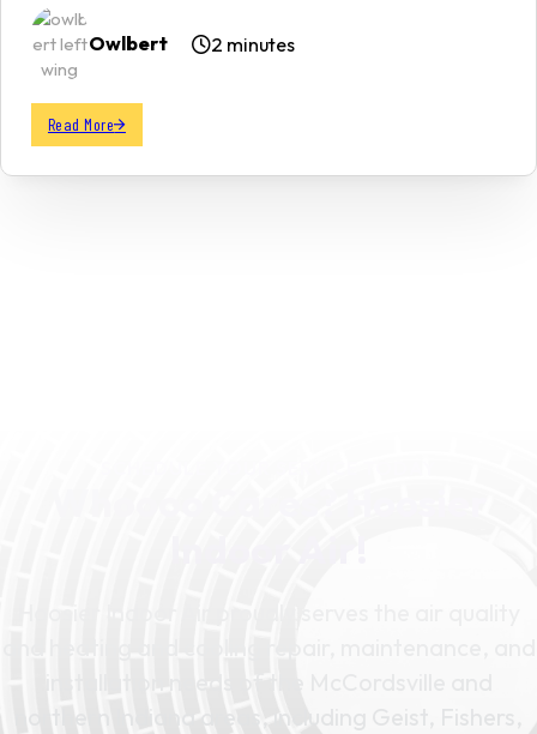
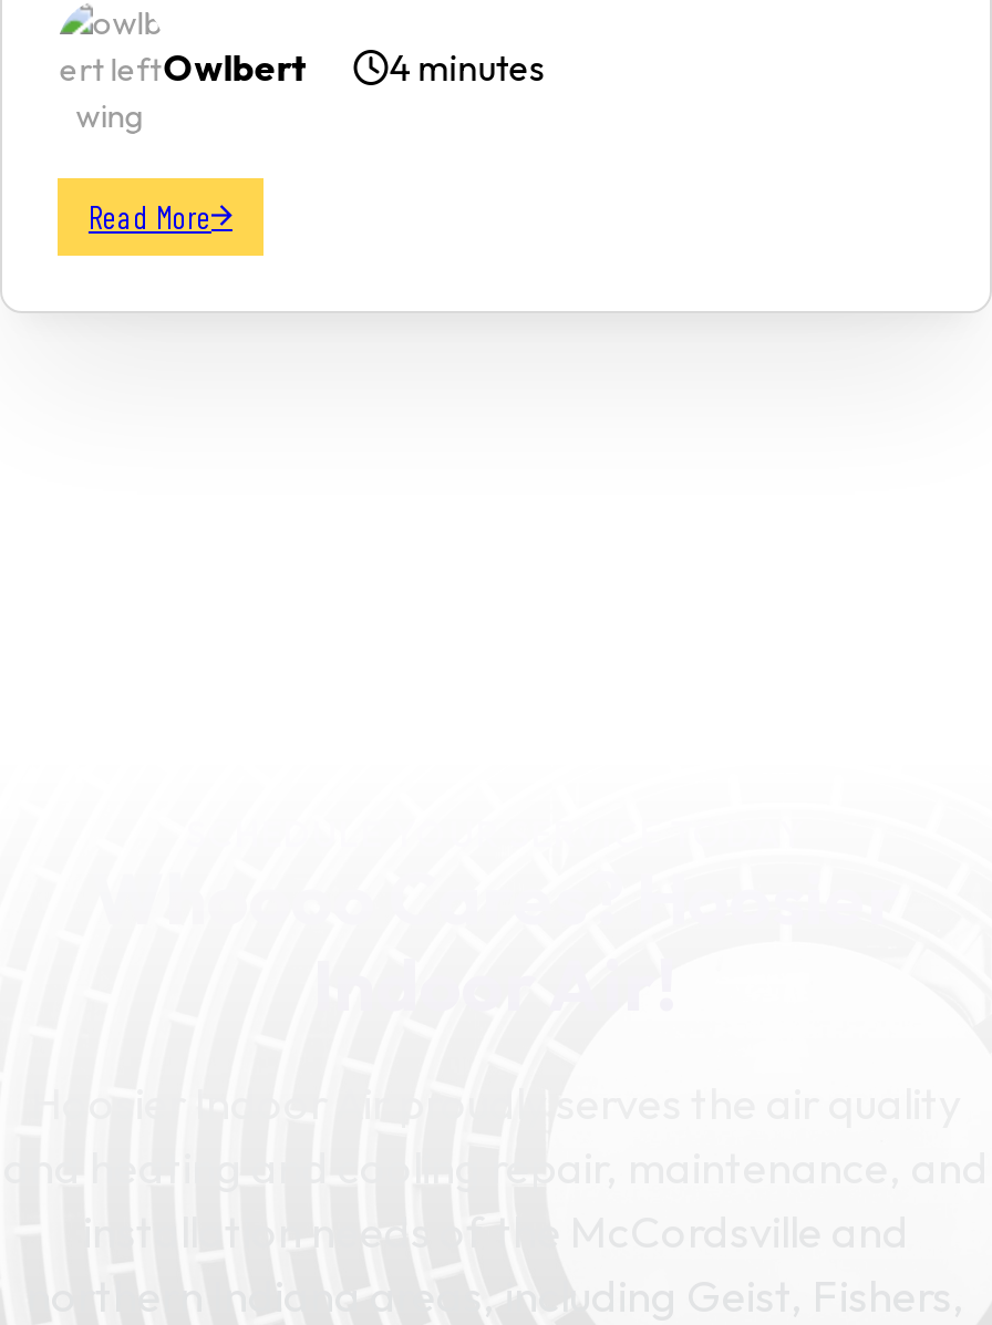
- Owlbert 2 minutes
+ Owlbert 4 minutes
